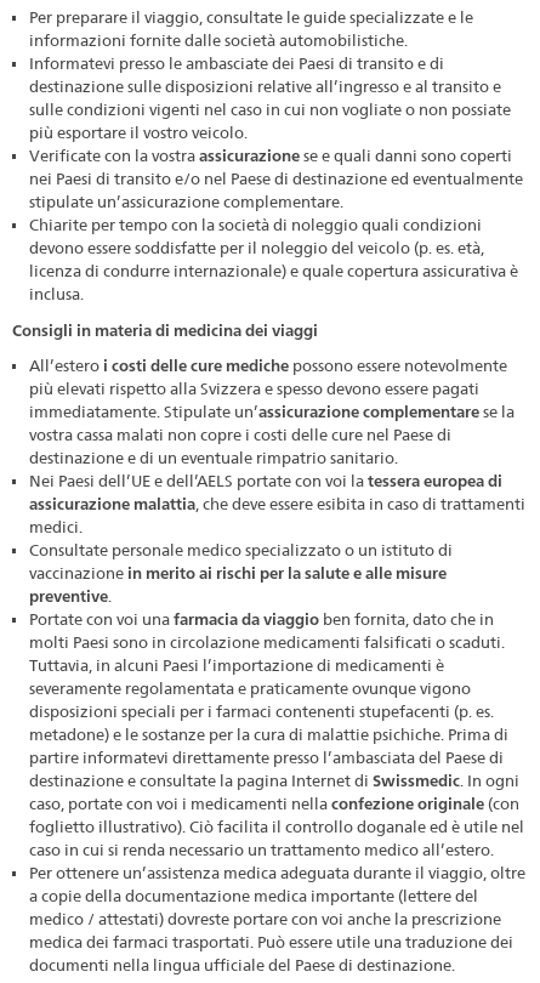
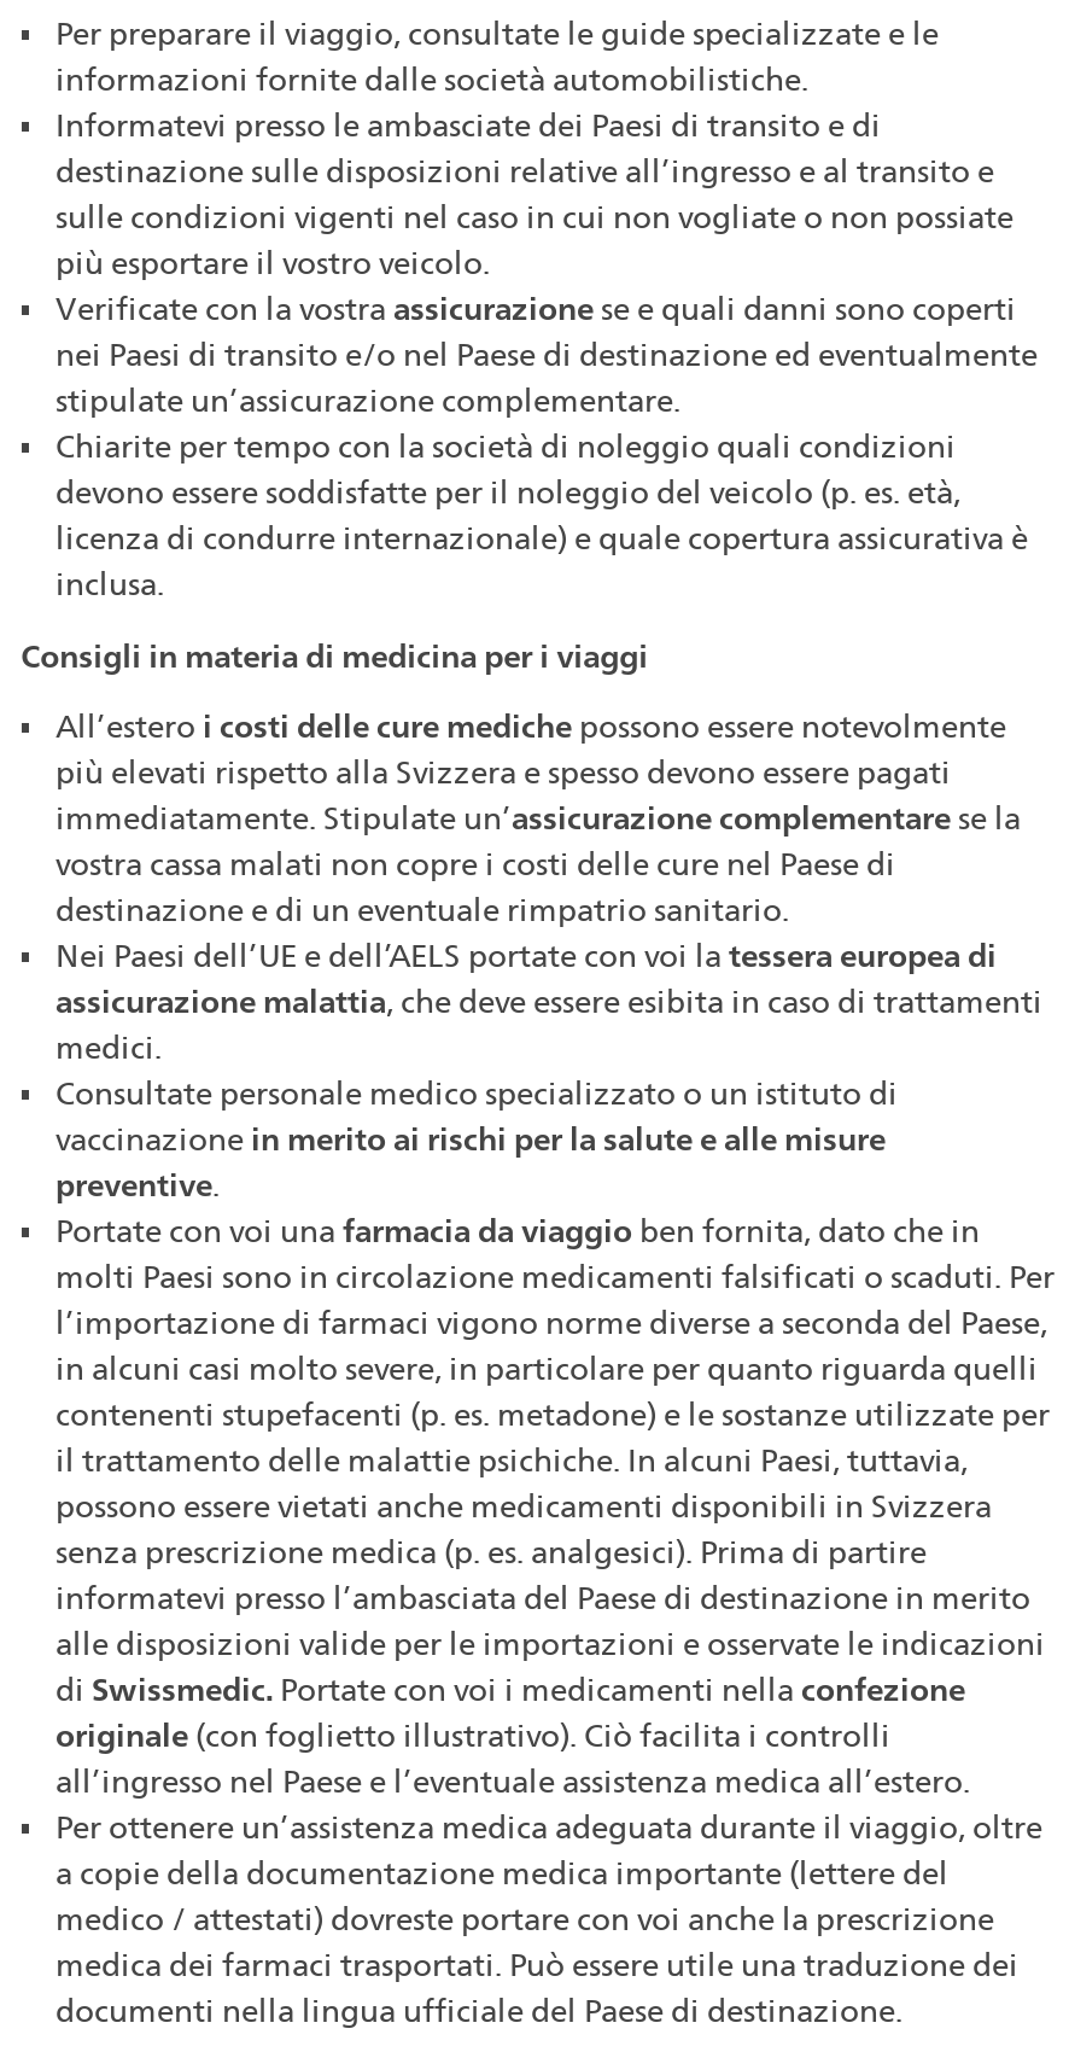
- Consigli in materia di medicina dei viaggi
+ Consigli in materia di medicina per i viaggi

- molti Paesi sono in circolazione medicamenti falsificati o scaduti.
- Tuttavia, in alcuni Paesi l’importazione di medicamenti è
- severamente regolamentata e praticamente ovunque vigono
- disposizioni speciali per i farmaci contenenti stupefacenti (p. es.
- metadone) e le sostanze per la cura di malattie psichiche. Prima di
- partire informatevi direttamente presso l’ambasciata del Paese di
- destinazione e consultate la pagina Internet di Swissmedic. In ogni
- caso, portate con voi i medicamenti nella confezione originale (con
- foglietto illustrativo). Ciò facilita il controllo doganale ed è utile nel
- caso in cui si renda necessario un trattamento medico all’estero.
+ molti Paesi sono in circolazione medicamenti falsificati o scaduti. Per
+ l’importazione di farmaci vigono norme diverse a seconda del Paese,
+ in alcuni casi molto severe, in particolare per quanto riguarda quelli
+ contenenti stupefacenti (p. es. metadone) e le sostanze utilizzate per
+ il trattamento delle malattie psichiche. In alcuni Paesi, tuttavia,
+ possono essere vietati anche medicamenti disponibili in Svizzera
+ senza prescrizione medica (p. es. analgesici). Prima di partire
+ informatevi presso l’ambasciata del Paese di destinazione in merito
+ alle disposizioni valide per le importazioni e osservate le indicazioni
+ di Swissmedic. Portate con voi i medicamenti nella confezione
+ originale (con foglietto illustrativo). Ciò facilita i controlli
+ all’ingresso nel Paese e l’eventuale assistenza medica all’estero.
